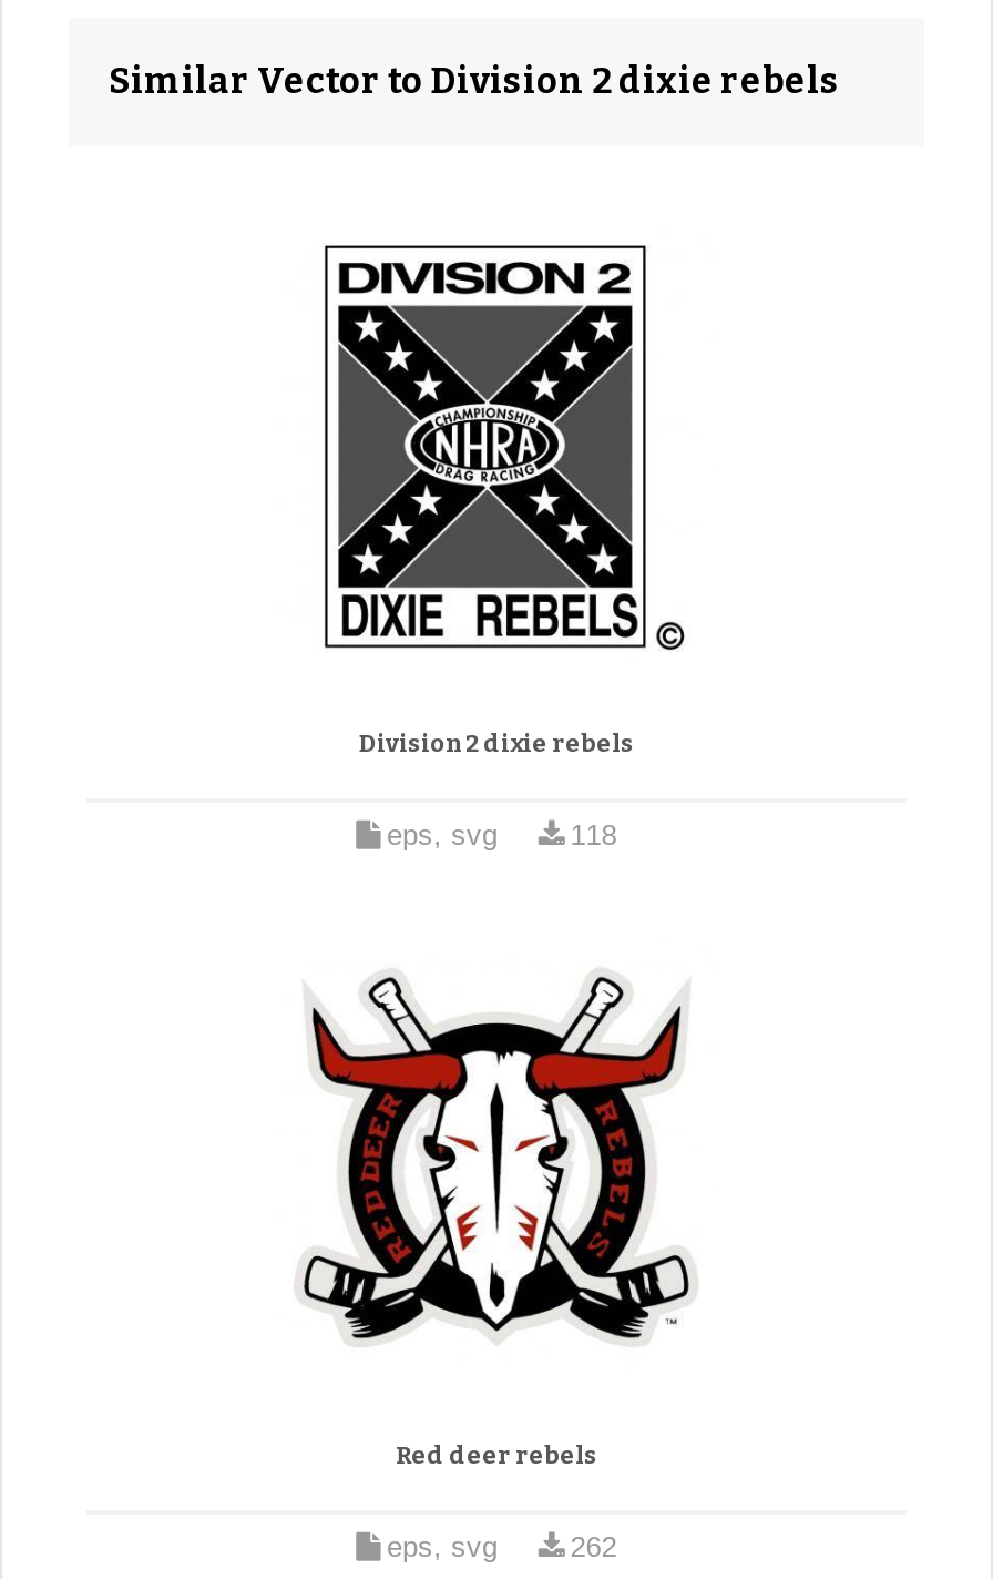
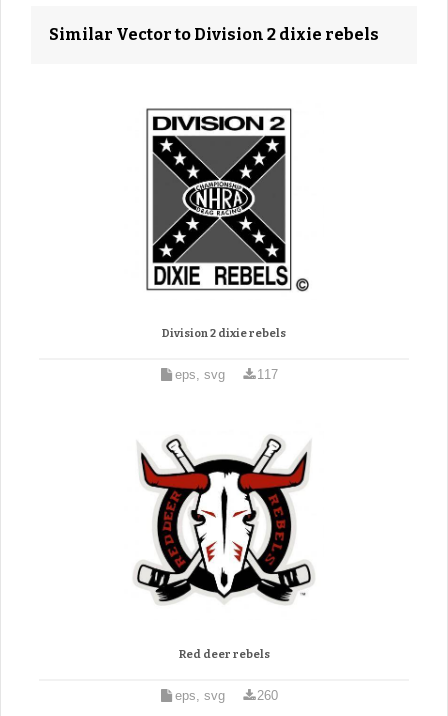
- 118
+ 117

- 262
+ 260
